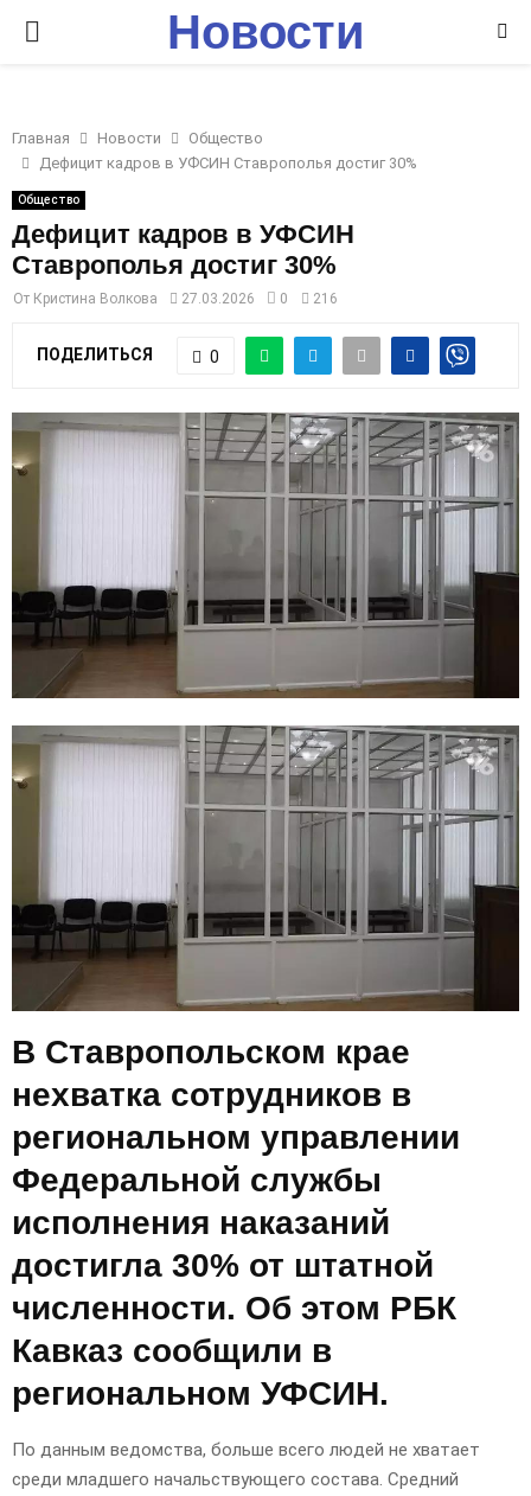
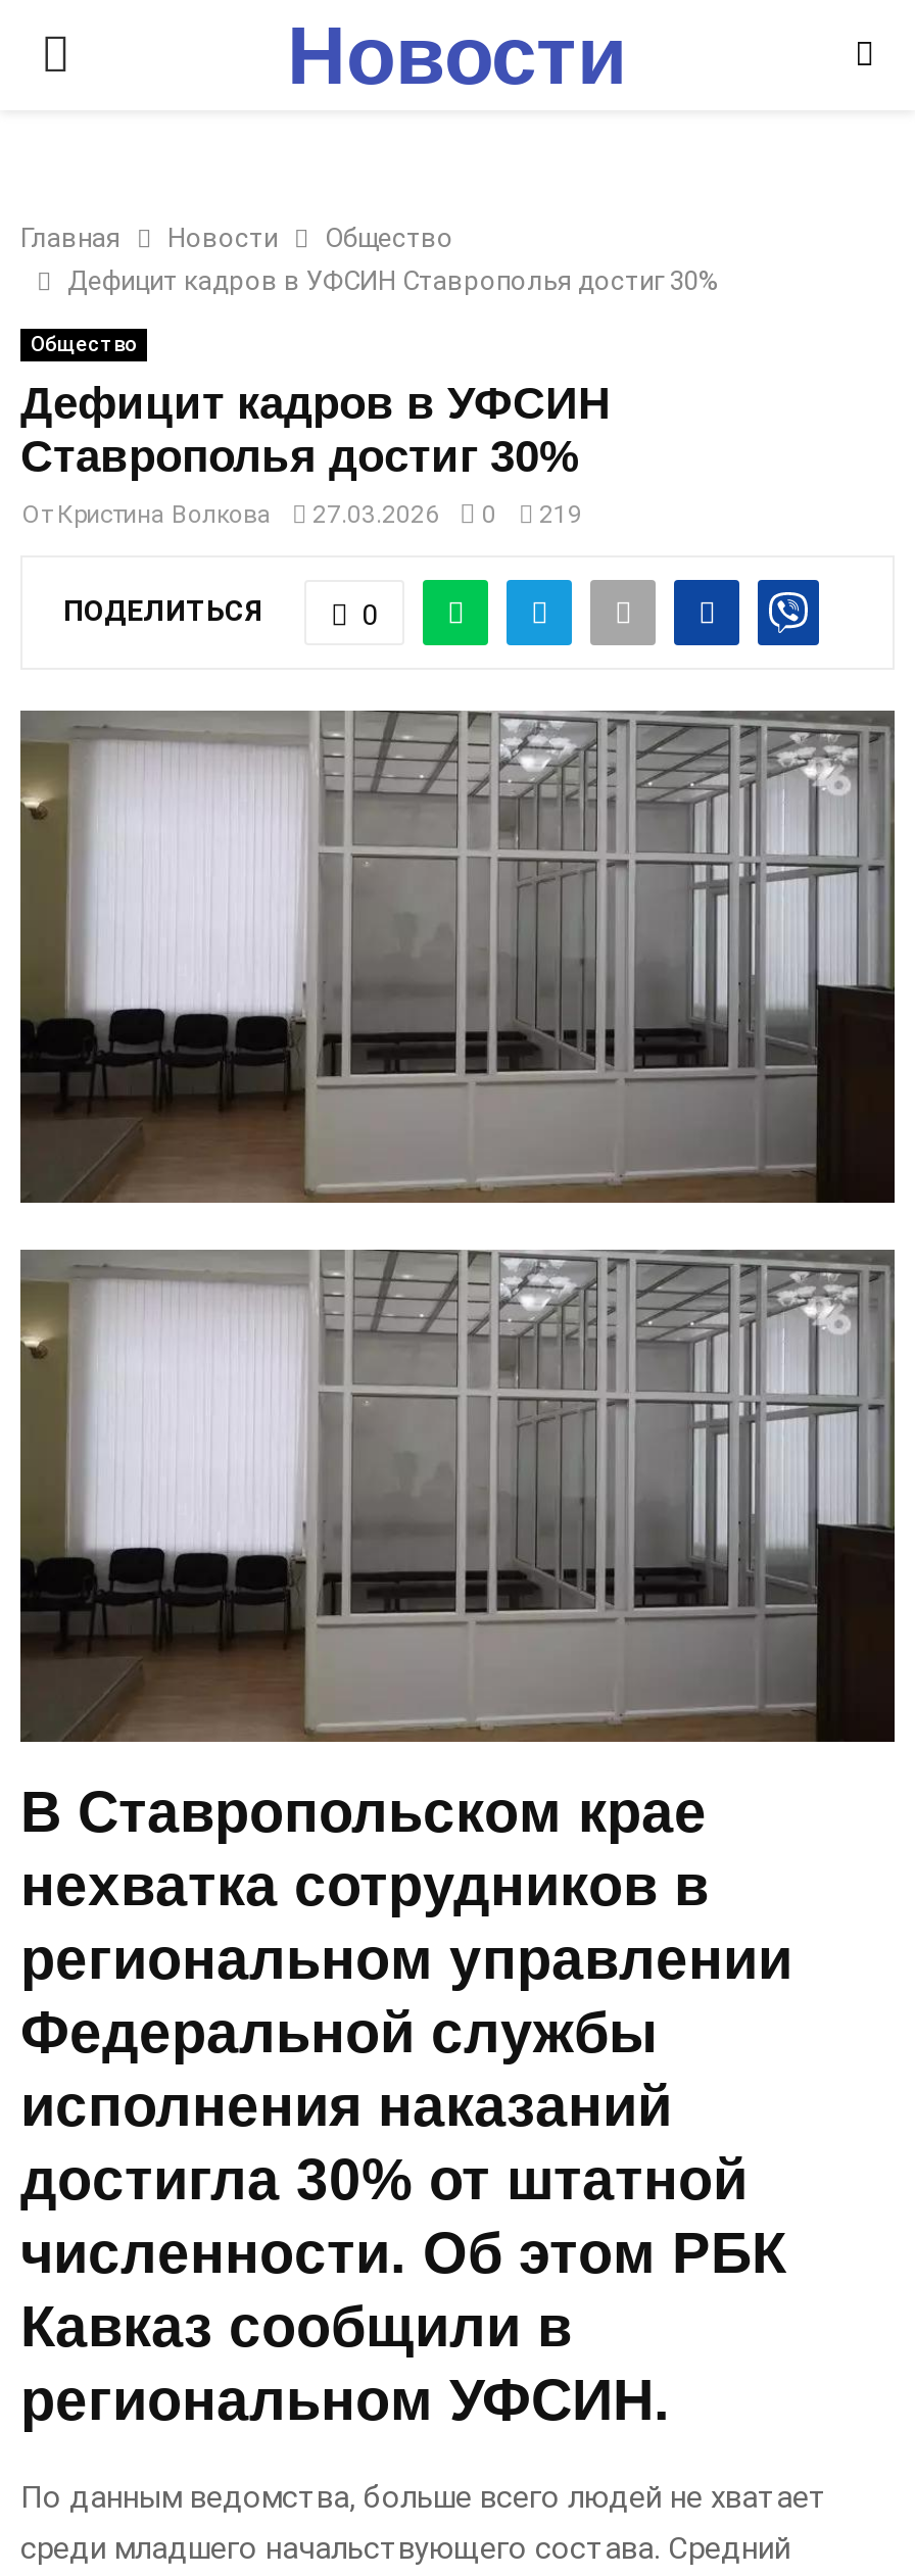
- 216
+ 219
